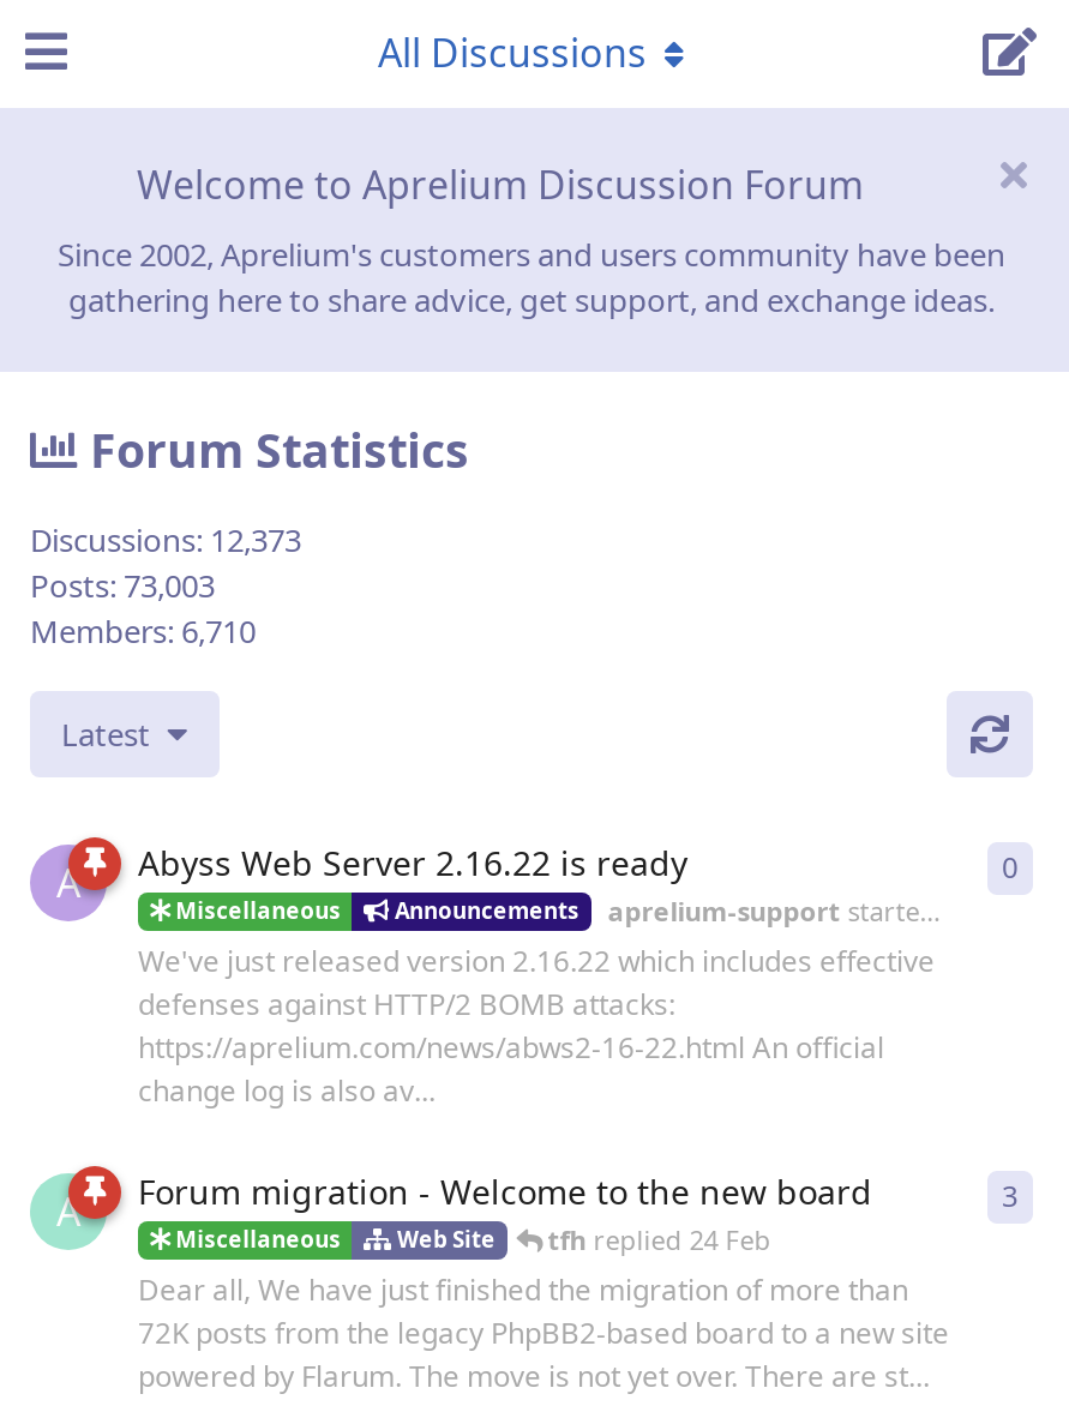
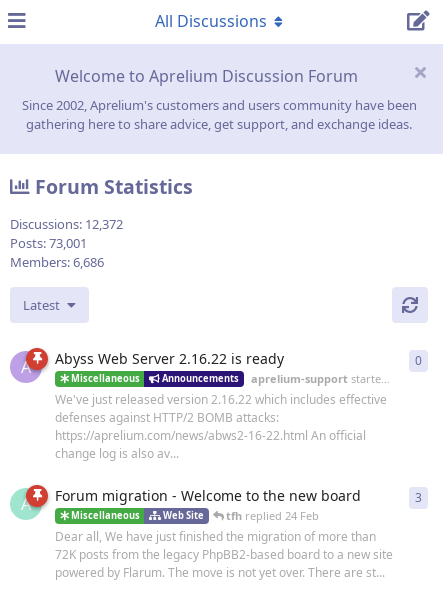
- Discussions: 12,373
+ Discussions: 12,372

- Posts: 73,003
+ Posts: 73,001

- Members: 6,710
+ Members: 6,686
